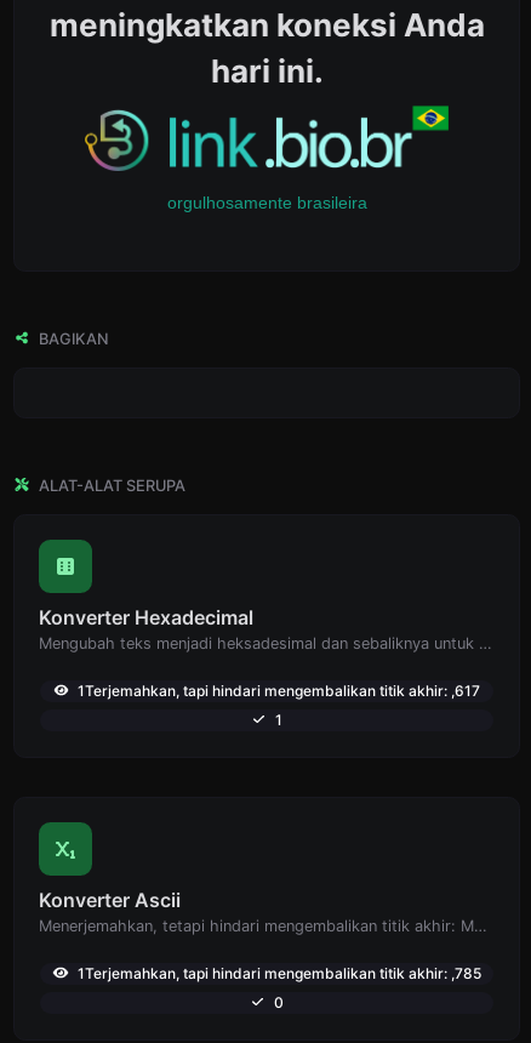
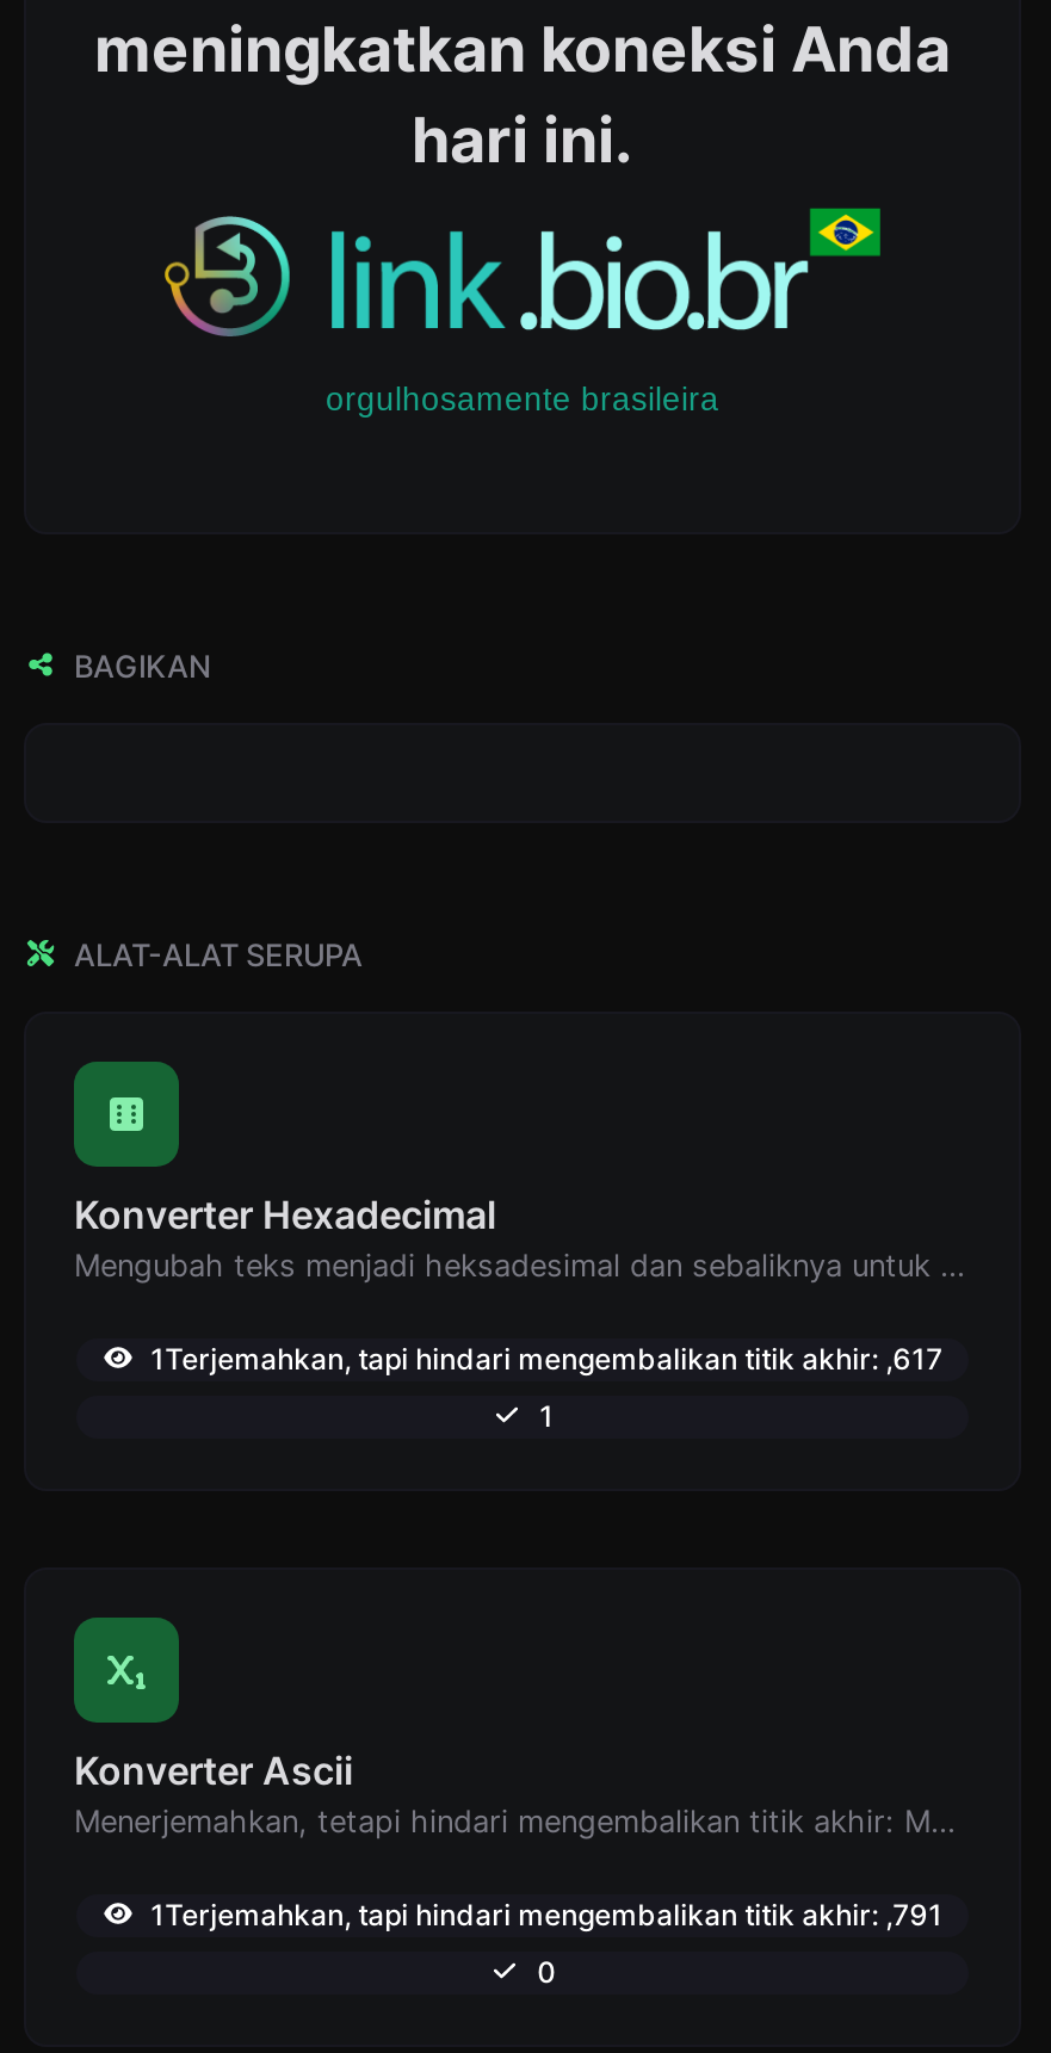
- 1Terjemahkan, tapi hindari mengembalikan titik akhir: ,785
+ 1Terjemahkan, tapi hindari mengembalikan titik akhir: ,791
